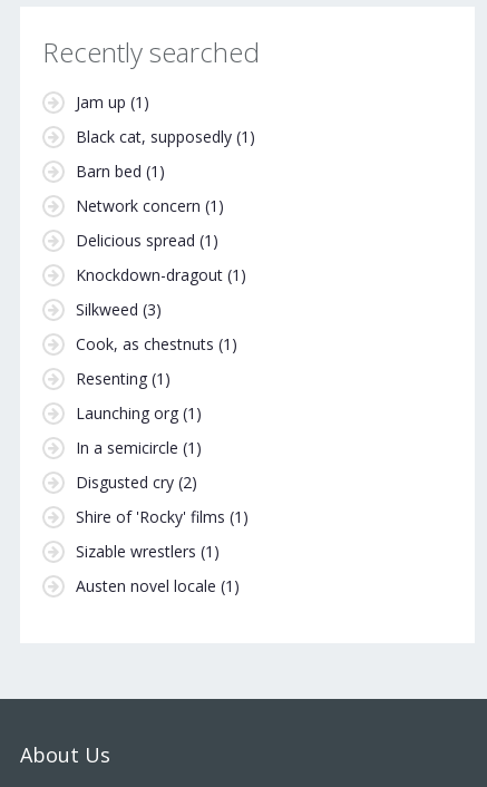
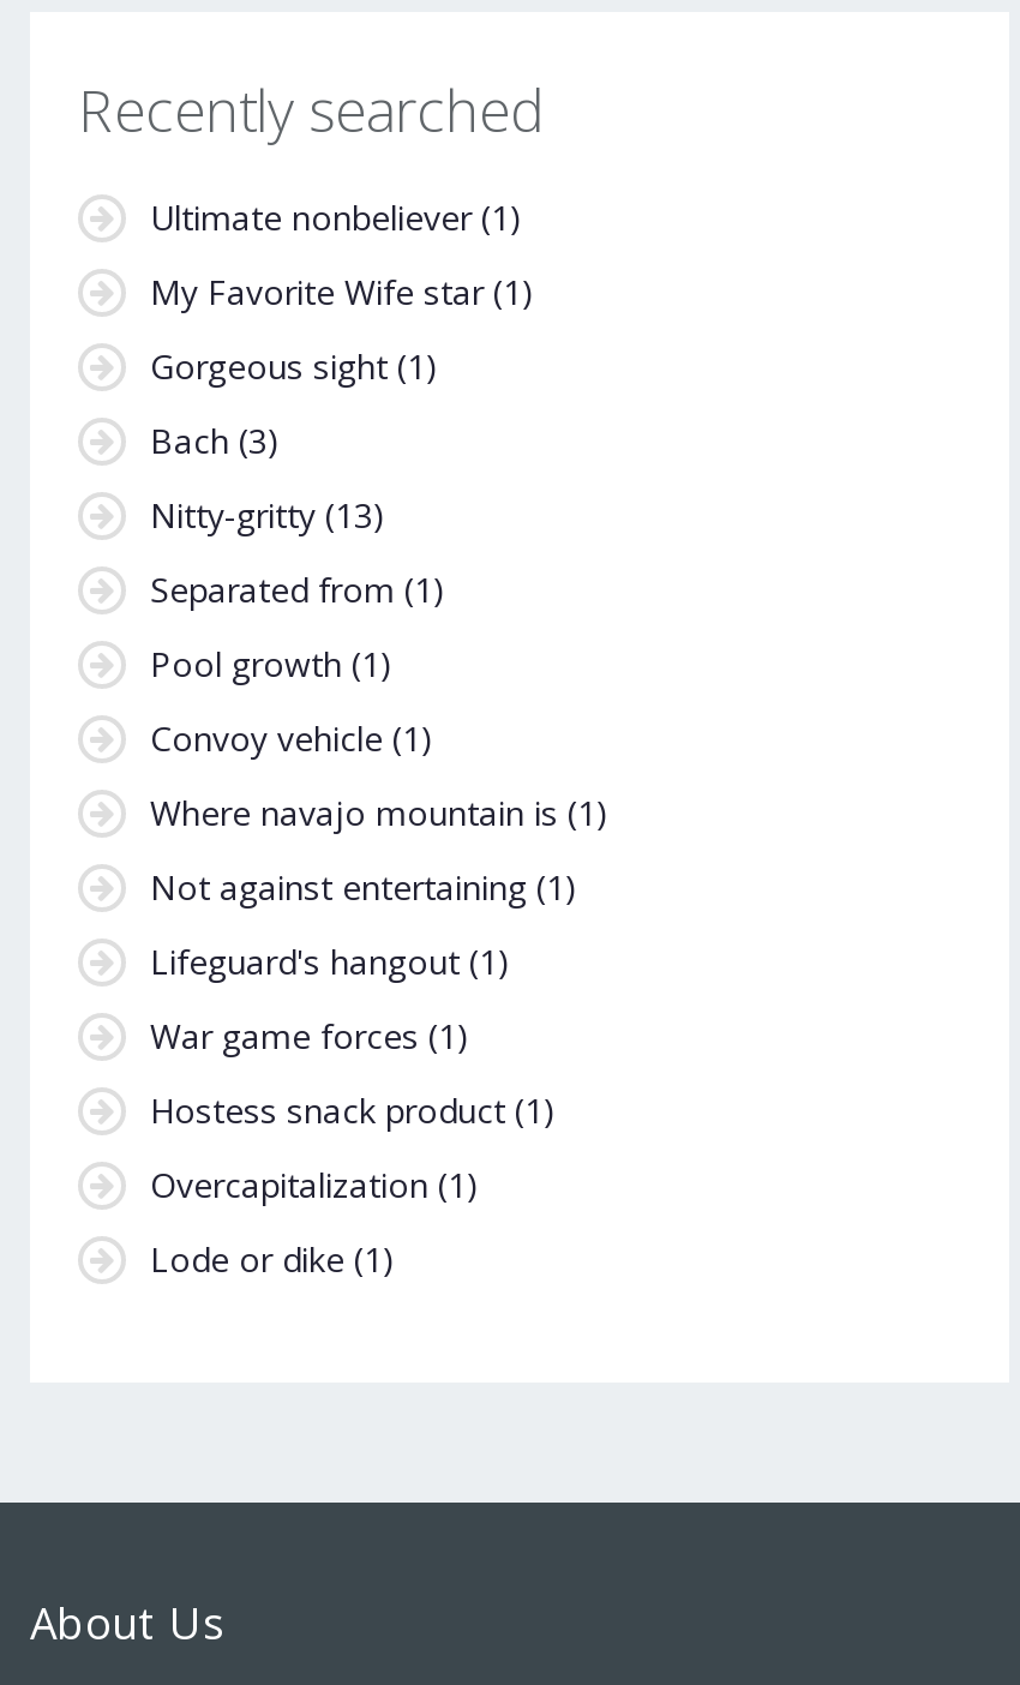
- Jam up (1)
+ Ultimate nonbeliever (1)

- Black cat, supposedly (1)
+ My Favorite Wife star (1)

- Barn bed (1)
+ Gorgeous sight (1)

- Network concern (1)
+ Bach (3)

- Delicious spread (1)
+ Nitty-gritty (13)

- Knockdown-dragout (1)
+ Separated from (1)

- Silkweed (3)
+ Pool growth (1)

- Cook, as chestnuts (1)
+ Convoy vehicle (1)

- Resenting (1)
+ Where navajo mountain is (1)

- Launching org (1)
+ Not against entertaining (1)

- In a semicircle (1)
+ Lifeguard's hangout (1)

- Disgusted cry (2)
+ War game forces (1)

- Shire of 'Rocky' films (1)
+ Hostess snack product (1)

- Sizable wrestlers (1)
+ Overcapitalization (1)

- Austen novel locale (1)
+ Lode or dike (1)
